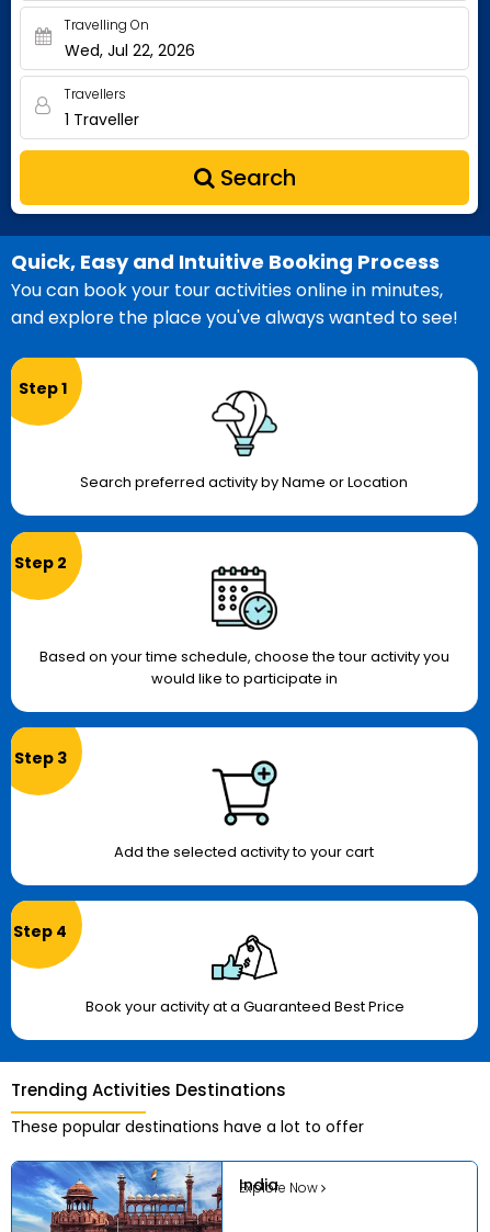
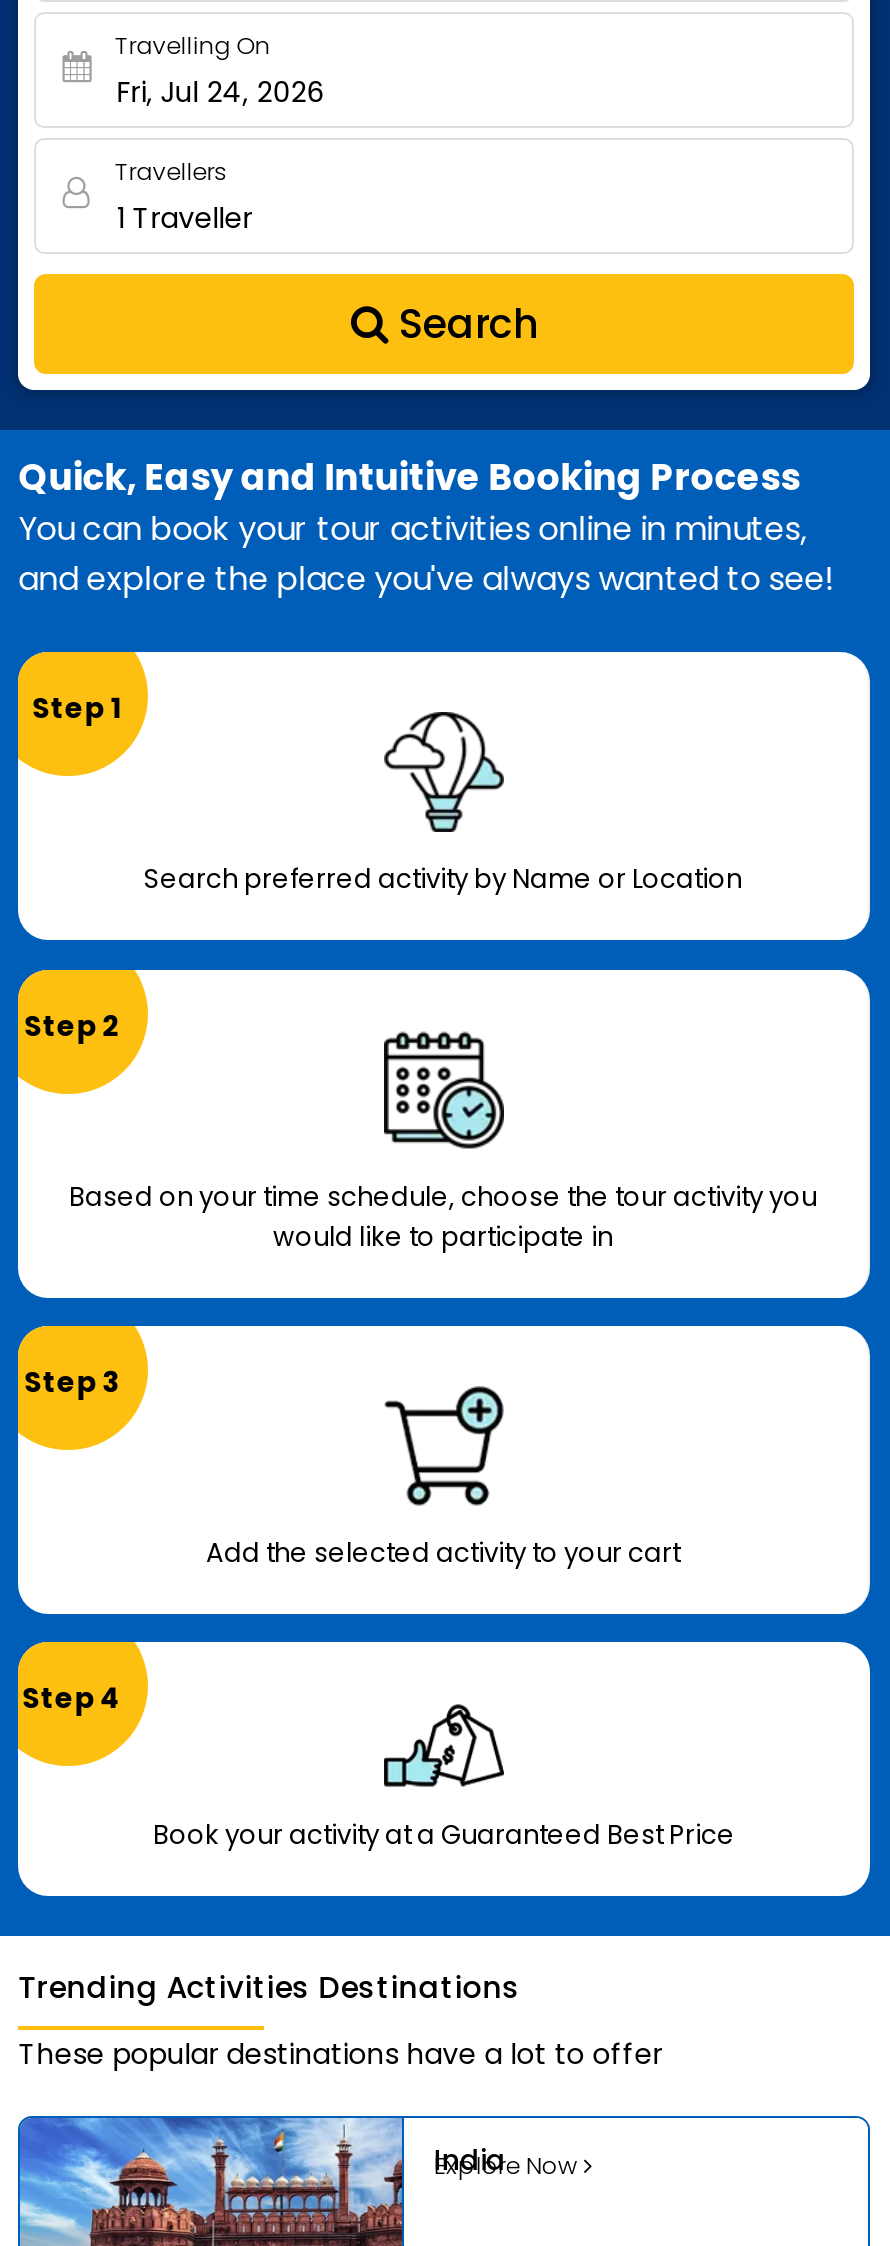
- Wed, Jul 22, 2026
+ Fri, Jul 24, 2026
